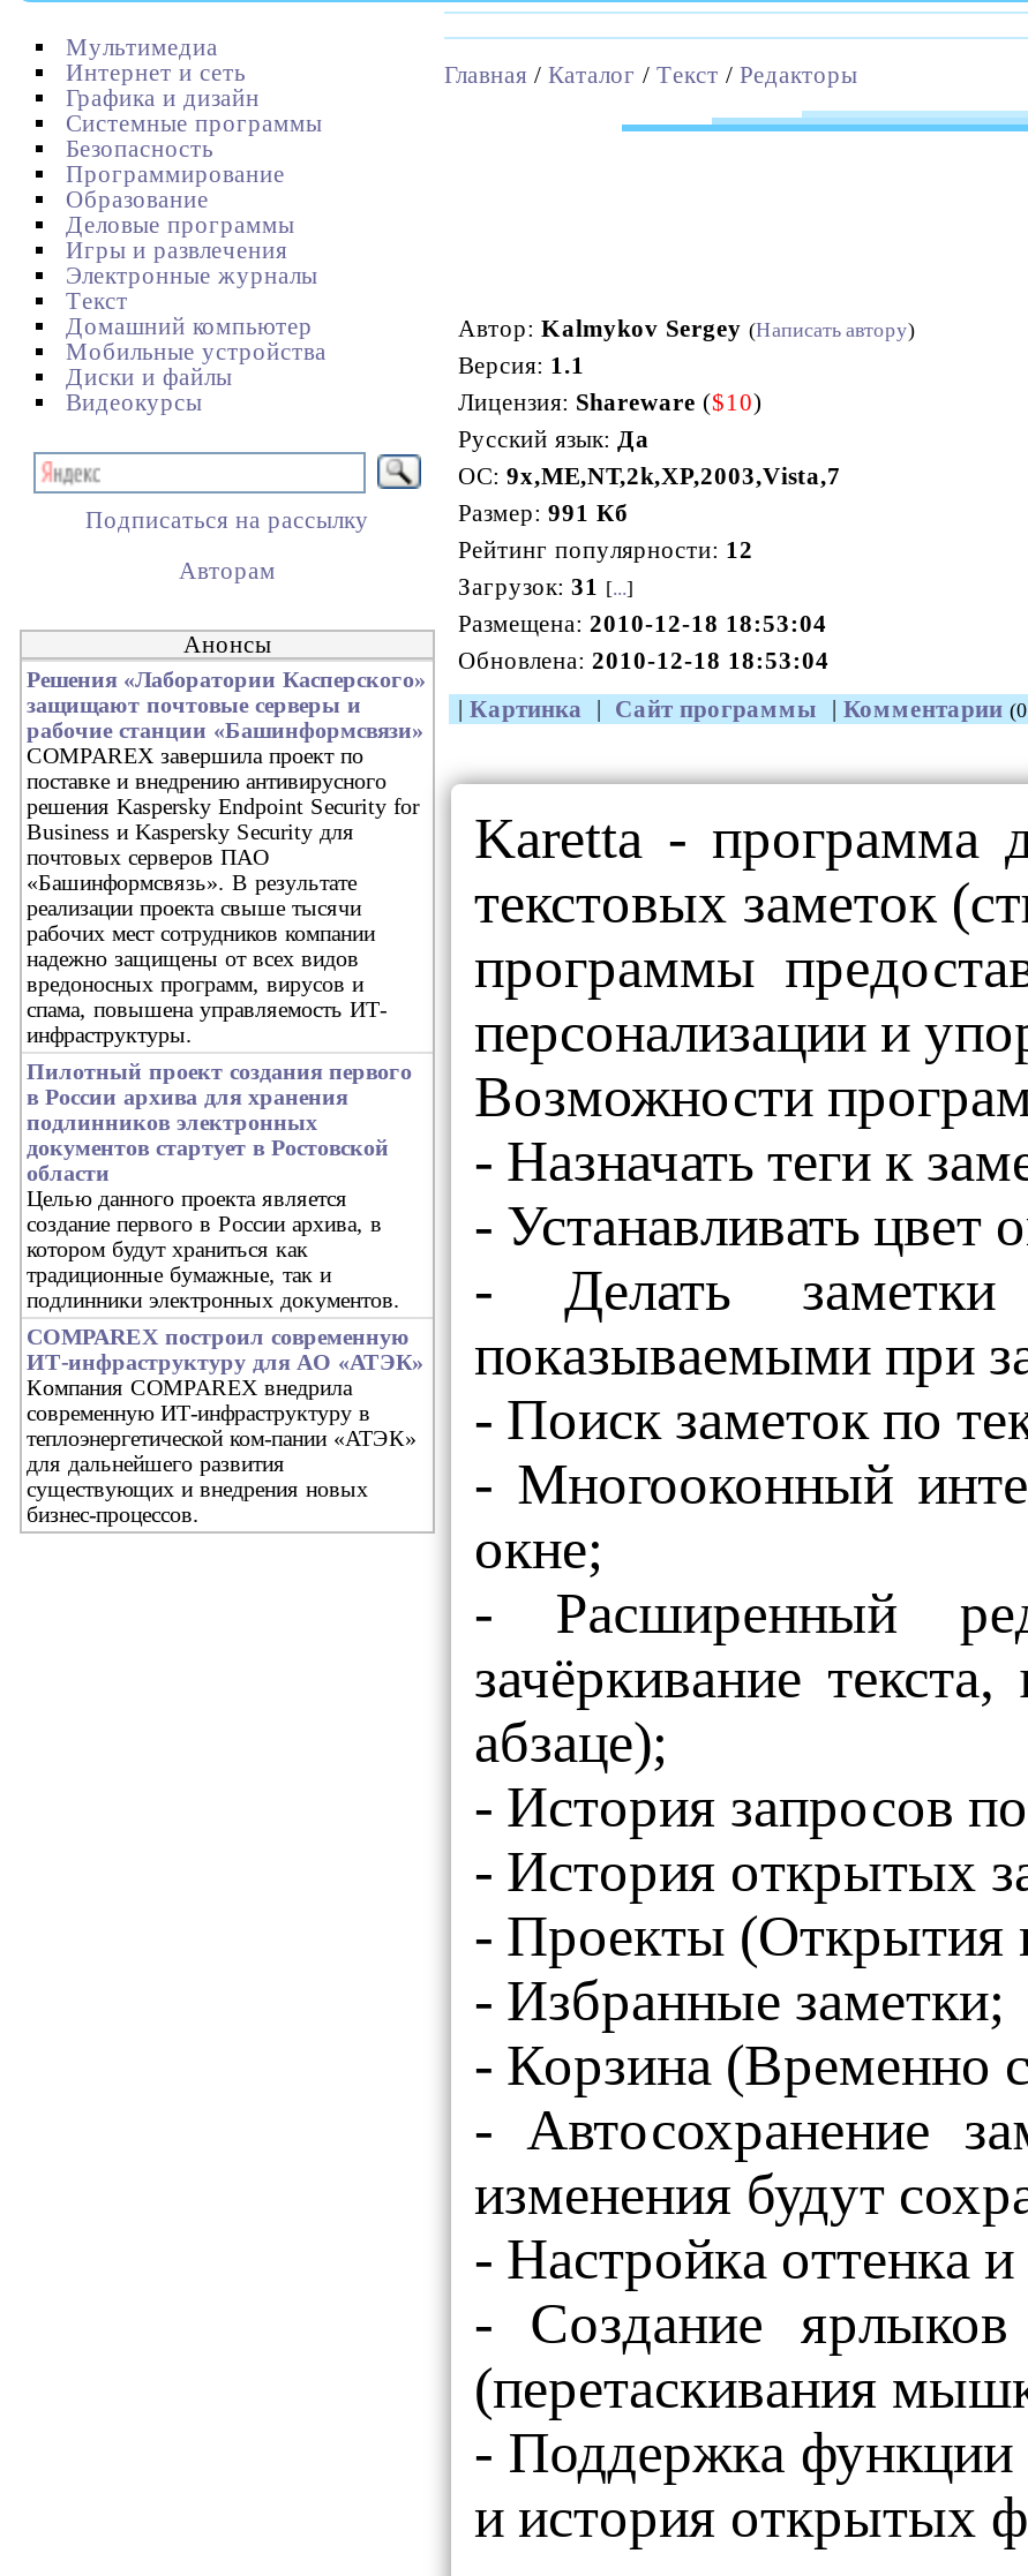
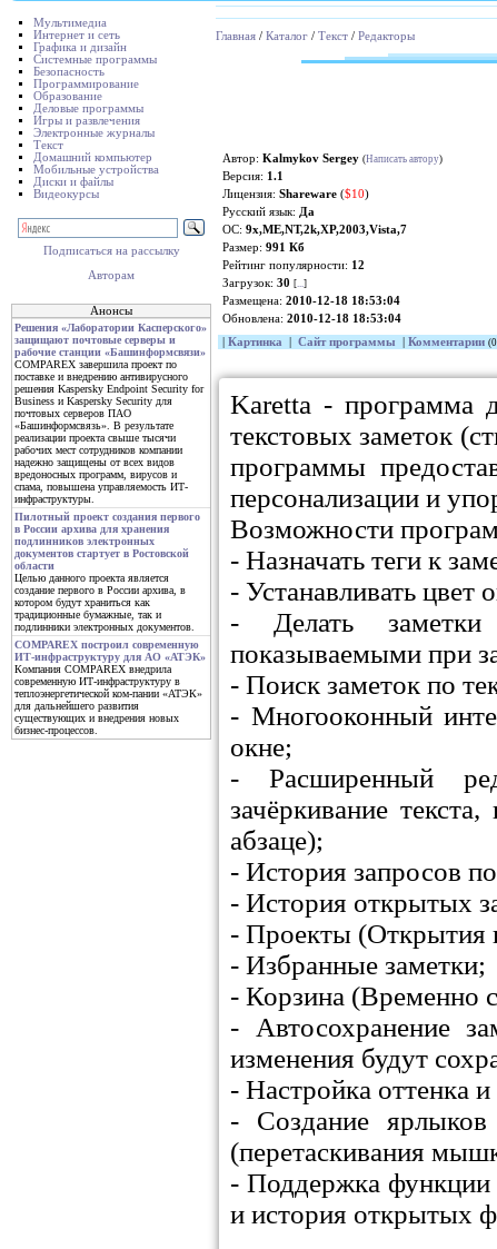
- Загрузок: 31 [...]
+ Загрузок: 30 [...]
